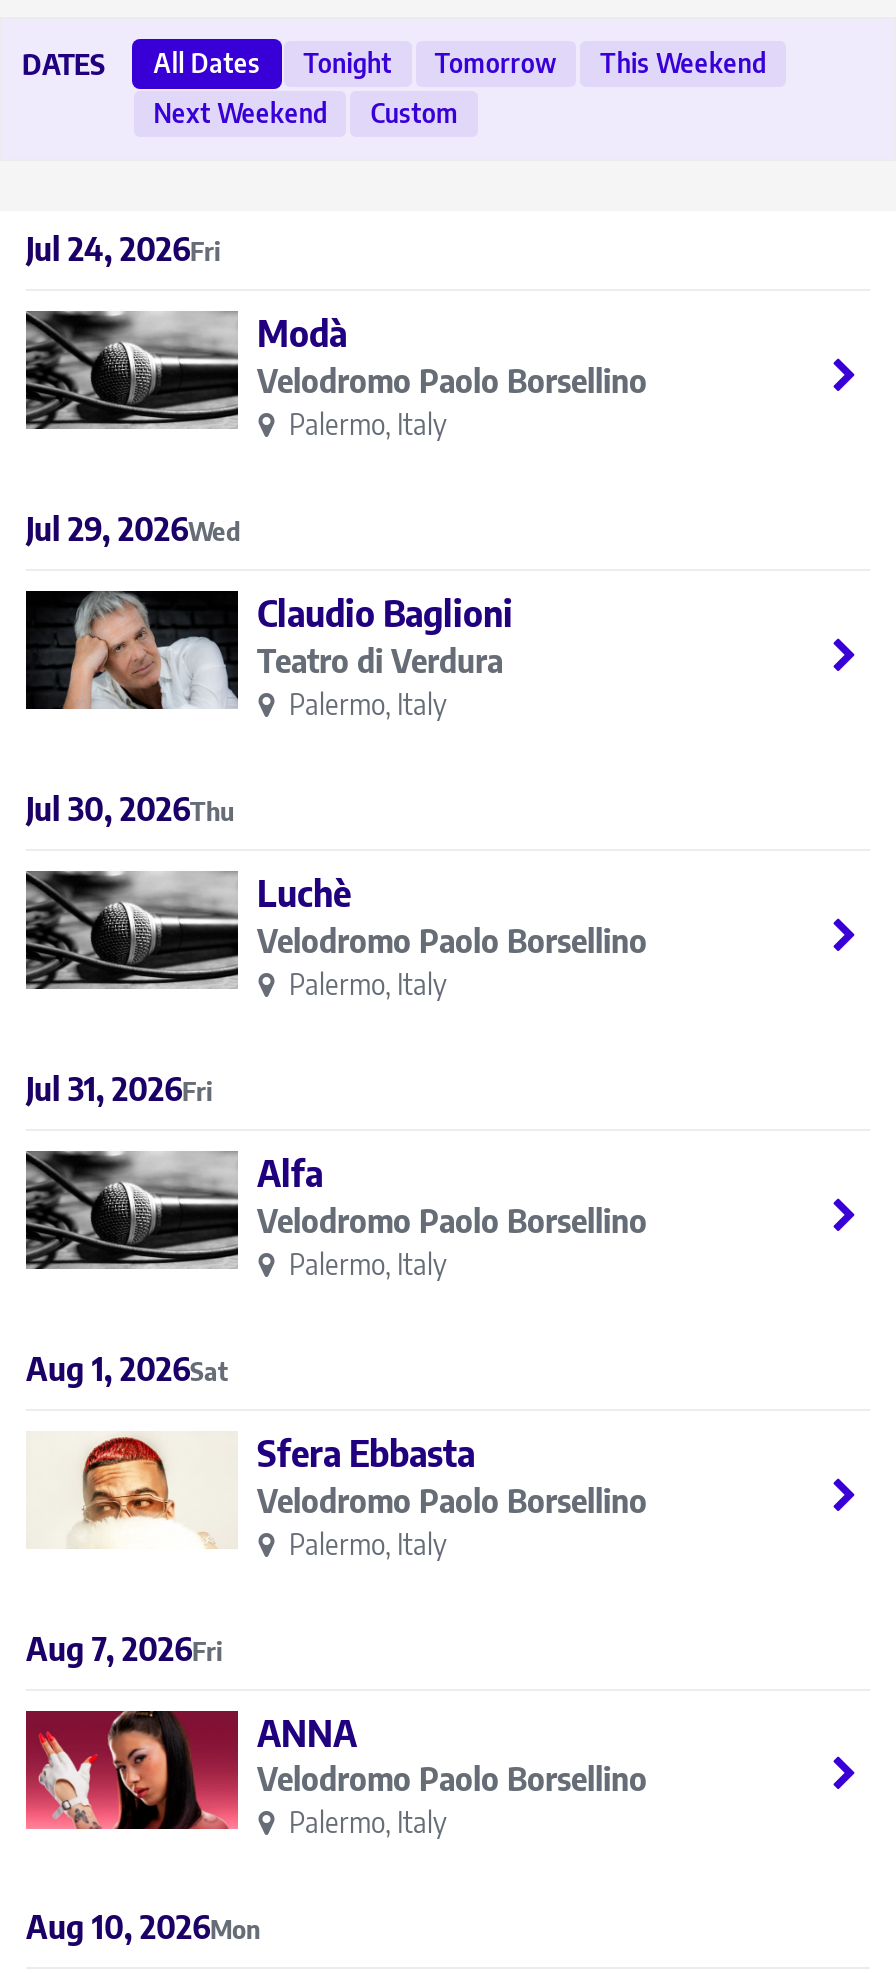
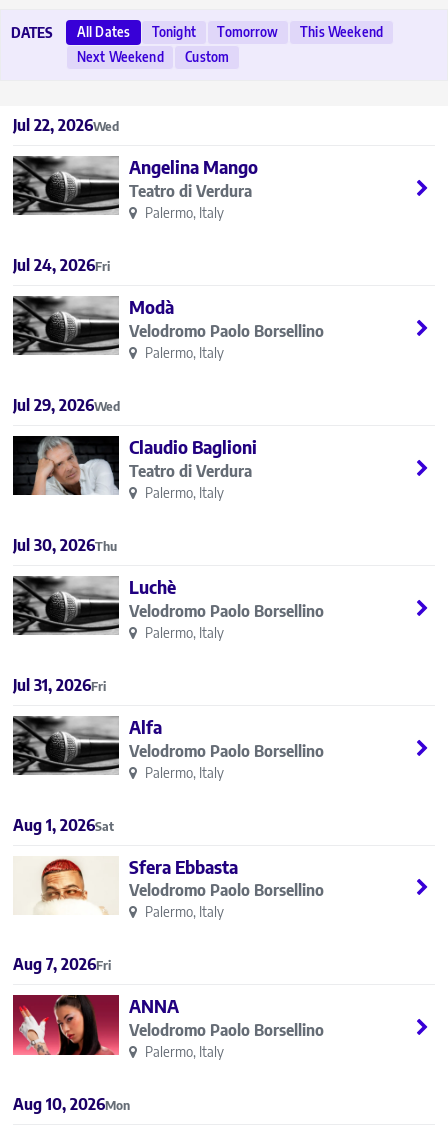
+ Wed
+ Jul 22, 2026
+ Angelina Mango
+ Teatro di Verdura
+ Palermo, Italy
